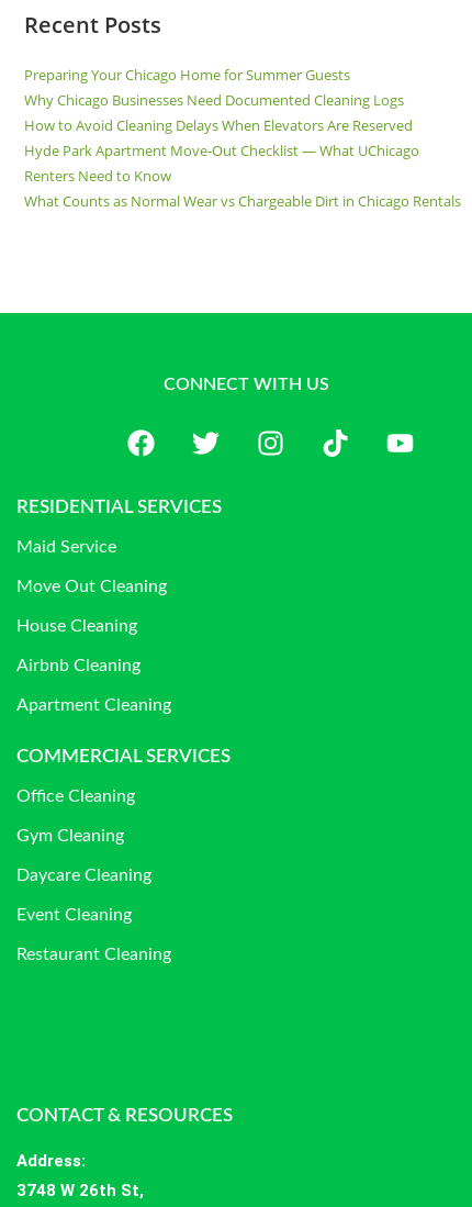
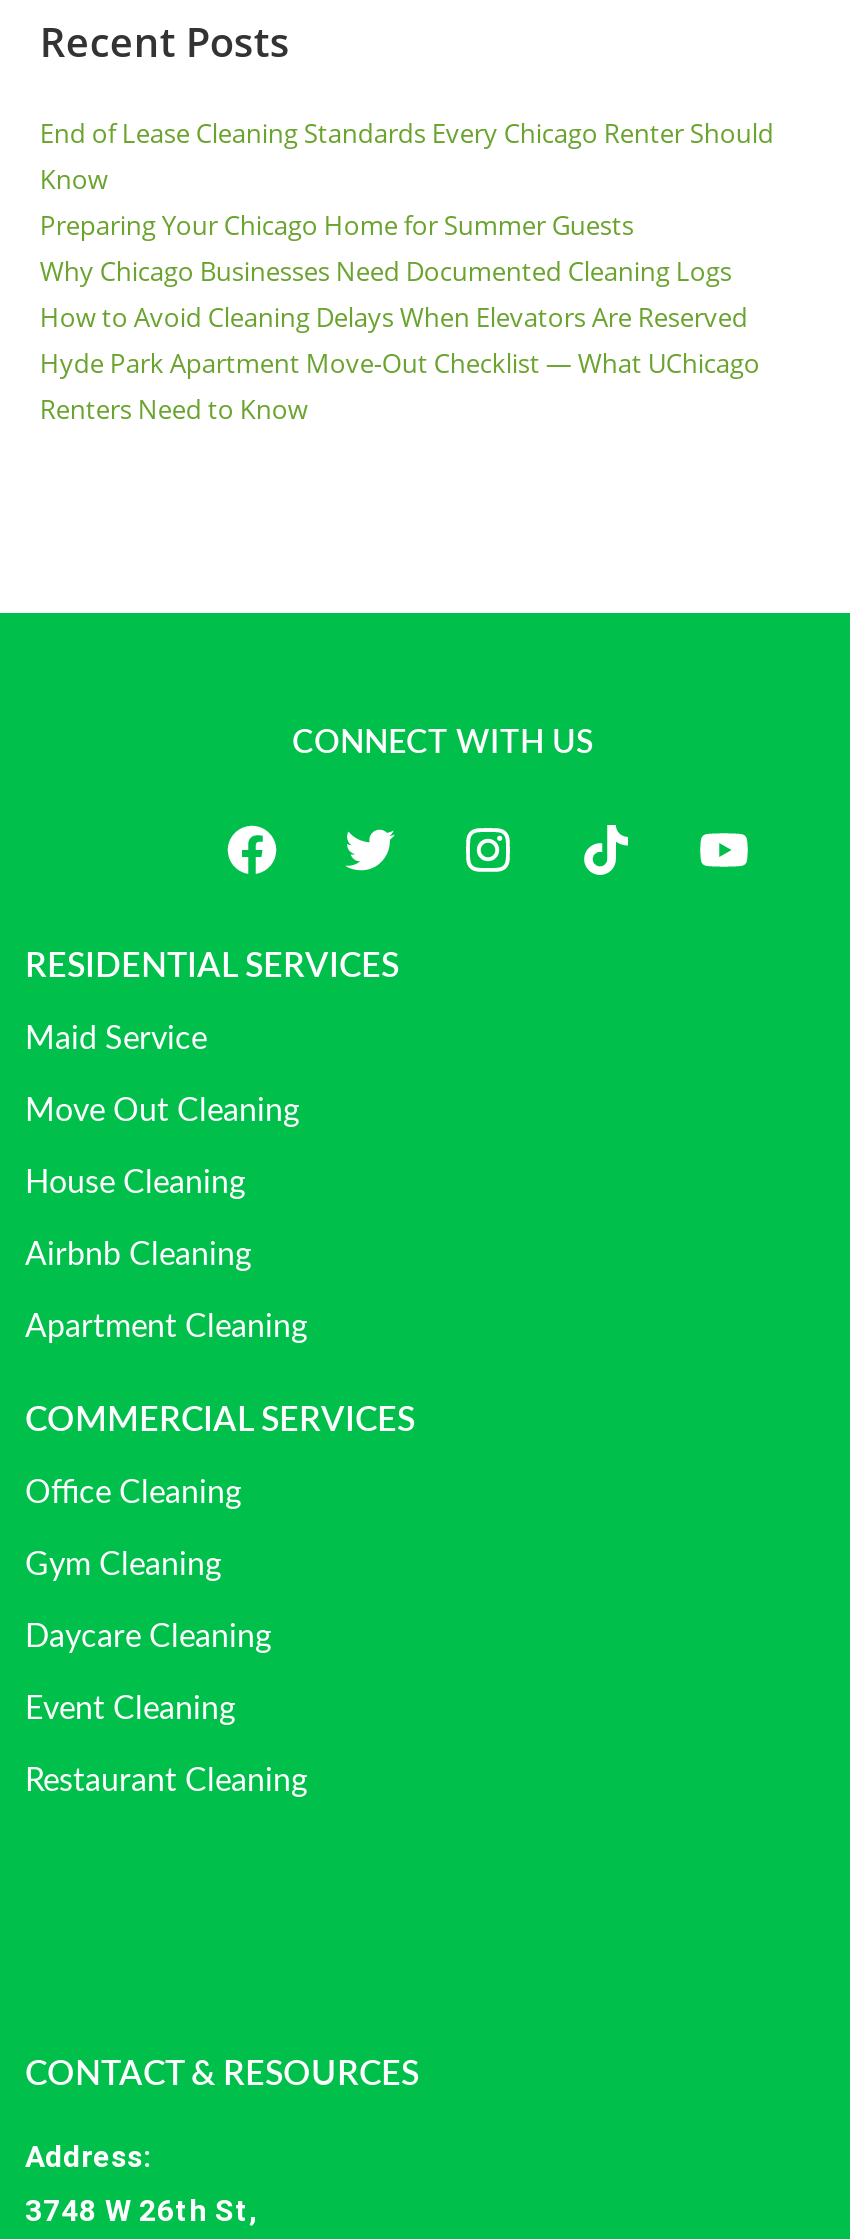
+ End of Lease Cleaning Standards Every Chicago Renter Should
+ Know

moved down: Preparing Your Chicago Home for Summer Guests | Why Chicago Businesses Need Documented Cleaning Logs | How to Avoid Cleaning Delays When Elevators Are Reserved | Hyde Park Apartment Move-Out Checklist — What UChicago | Renters Need to Know

- What Counts as Normal Wear vs Chargeable Dirt in Chicago Rentals
